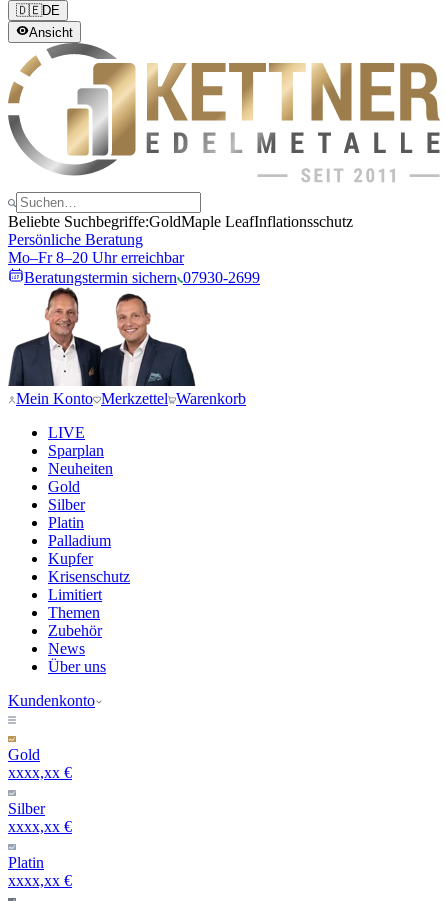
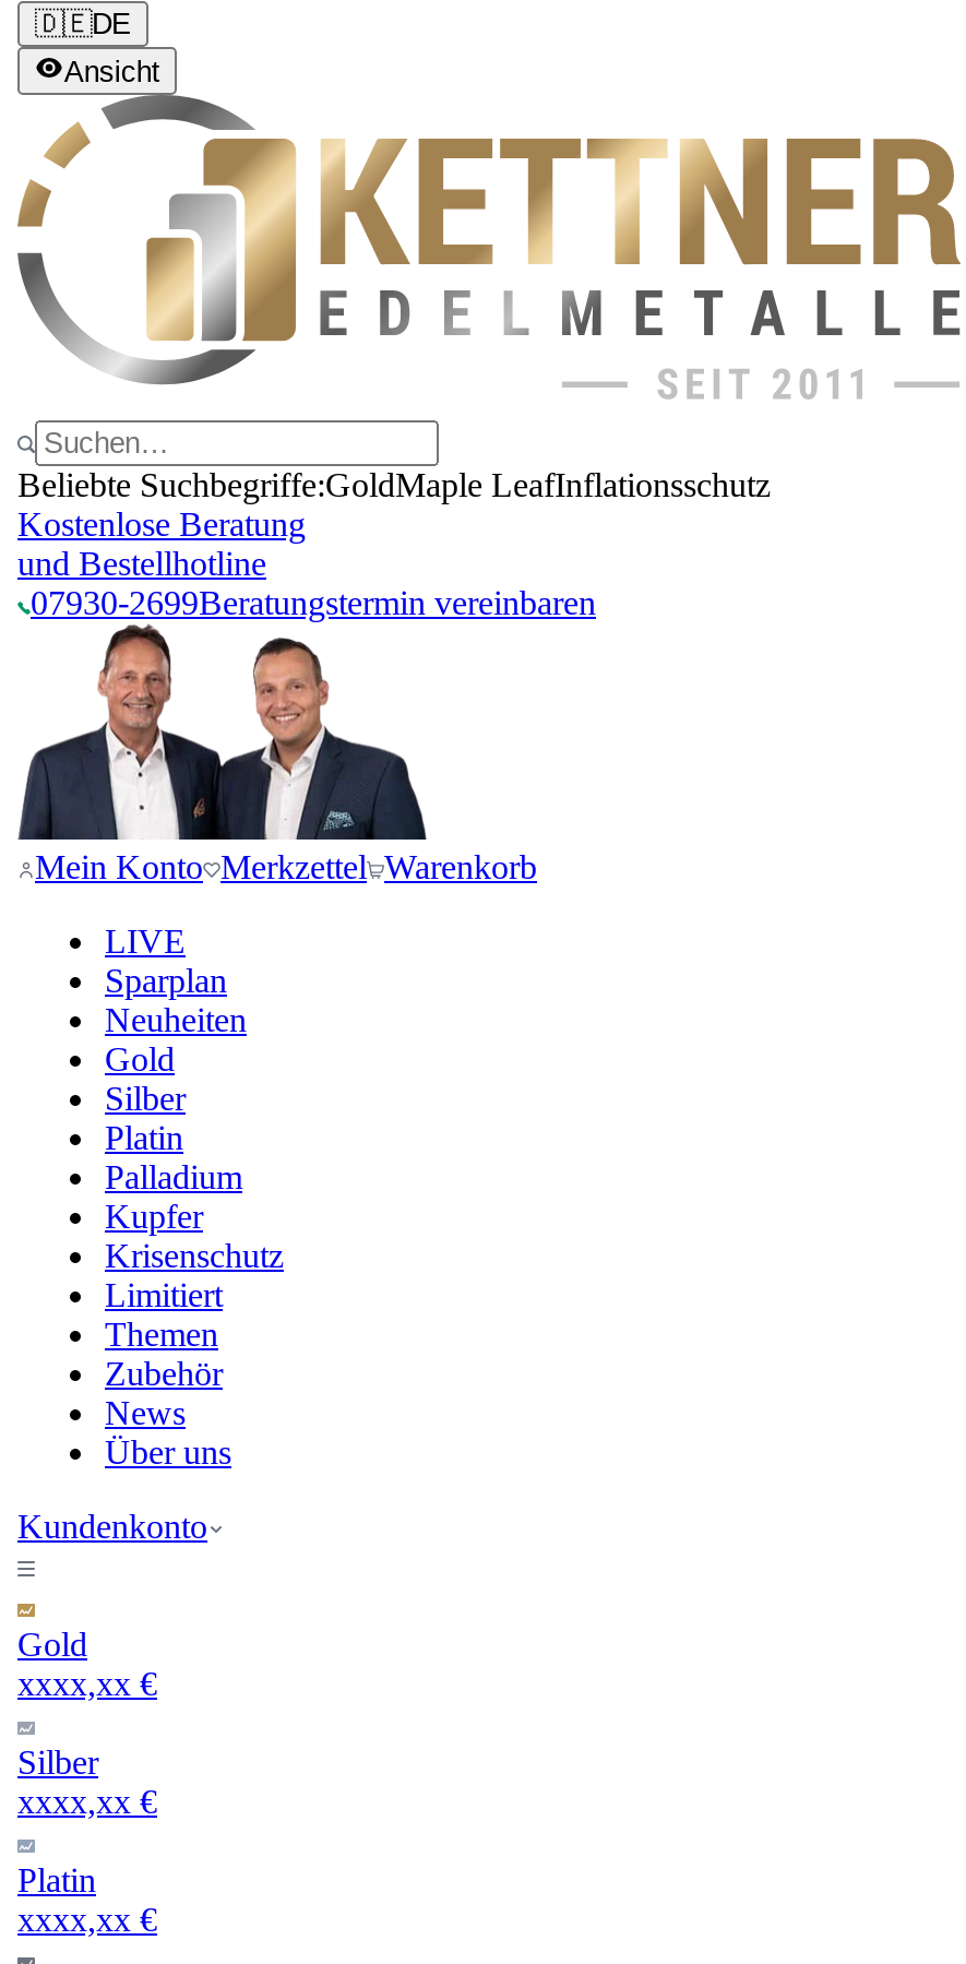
- Persönliche Beratung
- Mo–Fr 8–20 Uhr erreichbar
- Beratungstermin sichern 07930-2699
+ Kostenlose Beratung
+ und Bestellhotline
+ 07930-2699Beratungstermin vereinbaren
